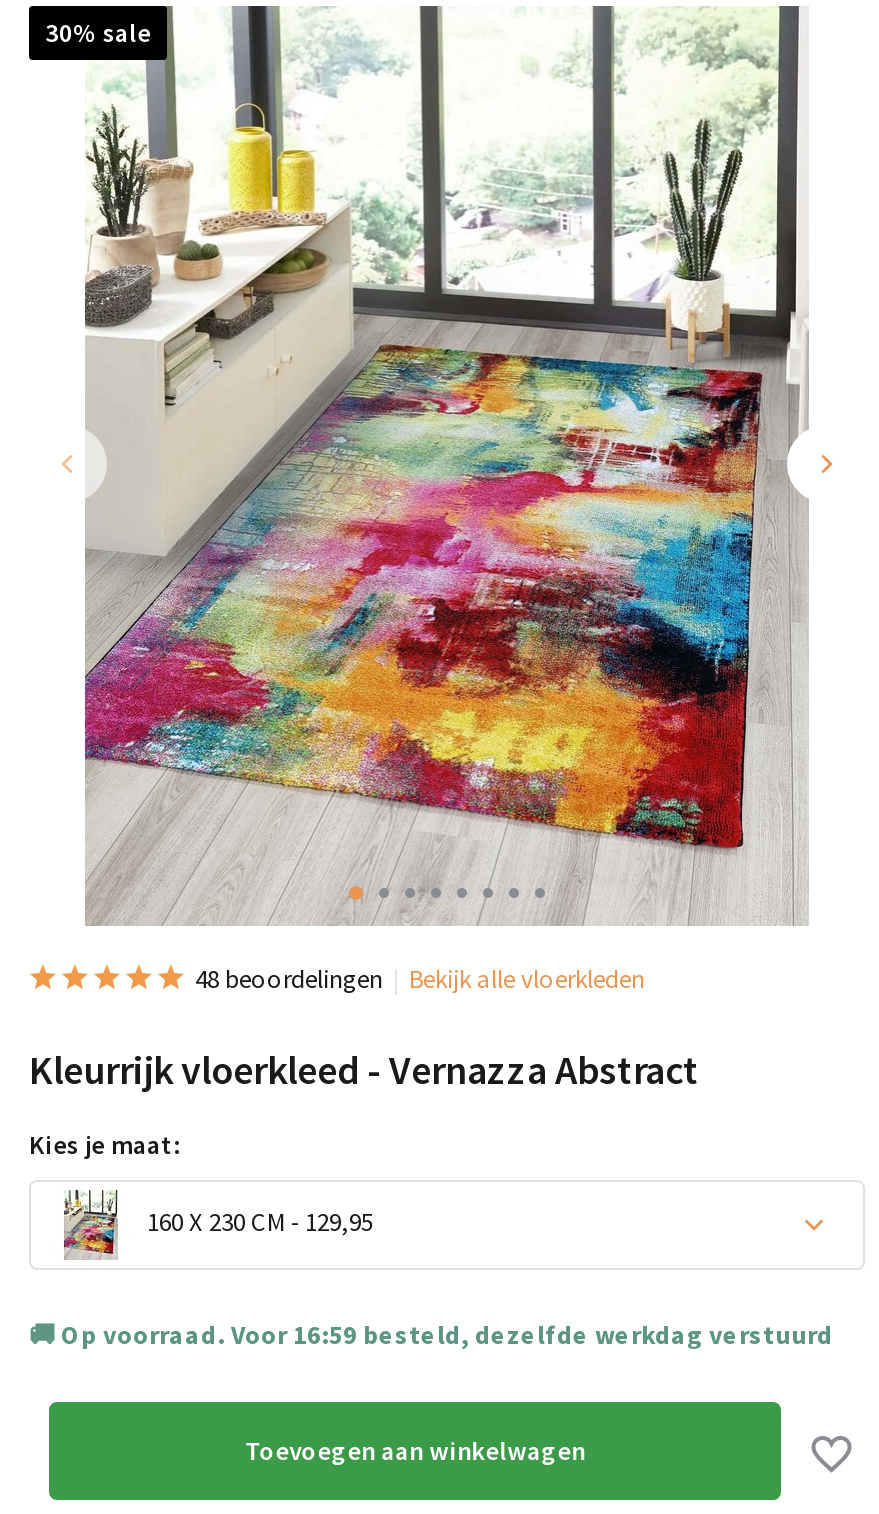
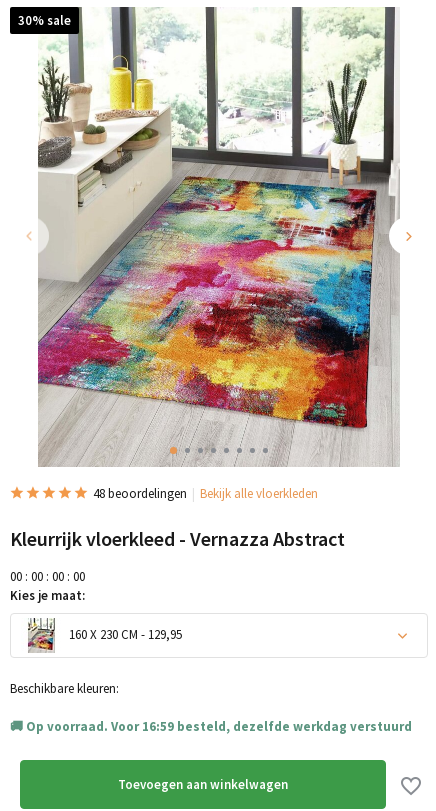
+ 00: 00: 00: 00

+ Beschikbare kleuren:
